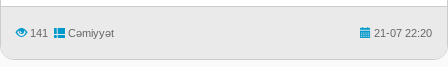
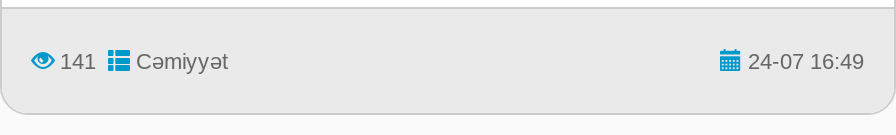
- 21-07 22:20
+ 24-07 16:49
